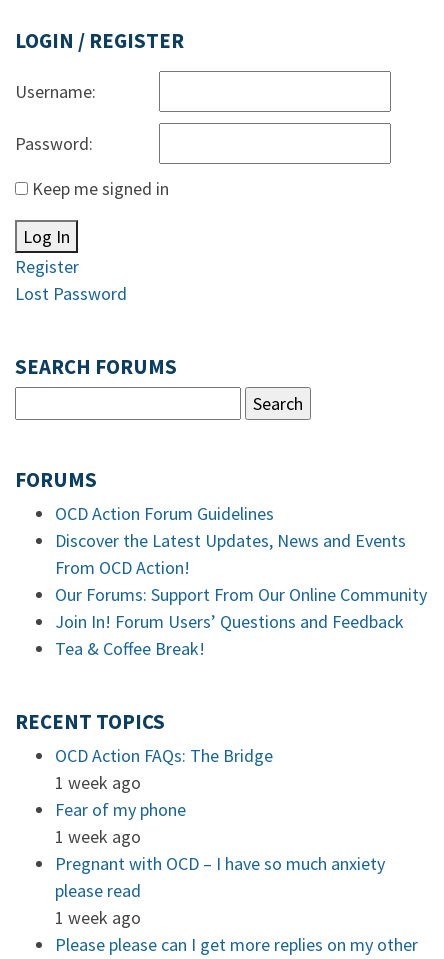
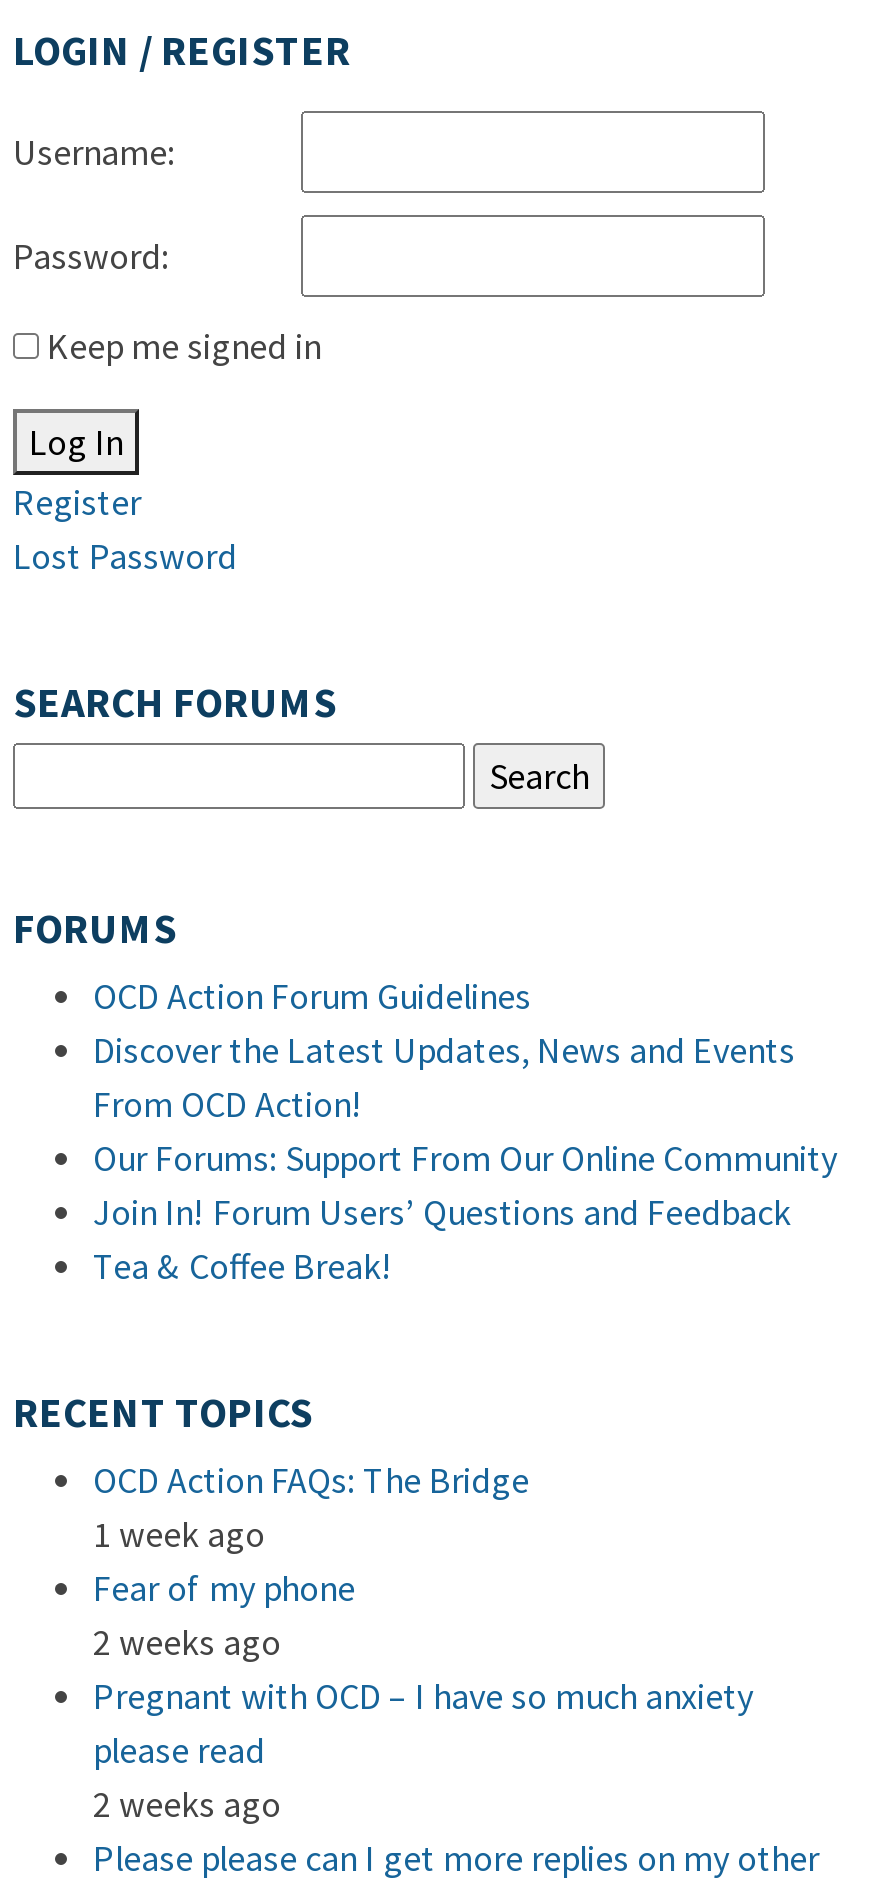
- 1 week ago
+ 2 weeks ago

- 1 week ago
+ 2 weeks ago
